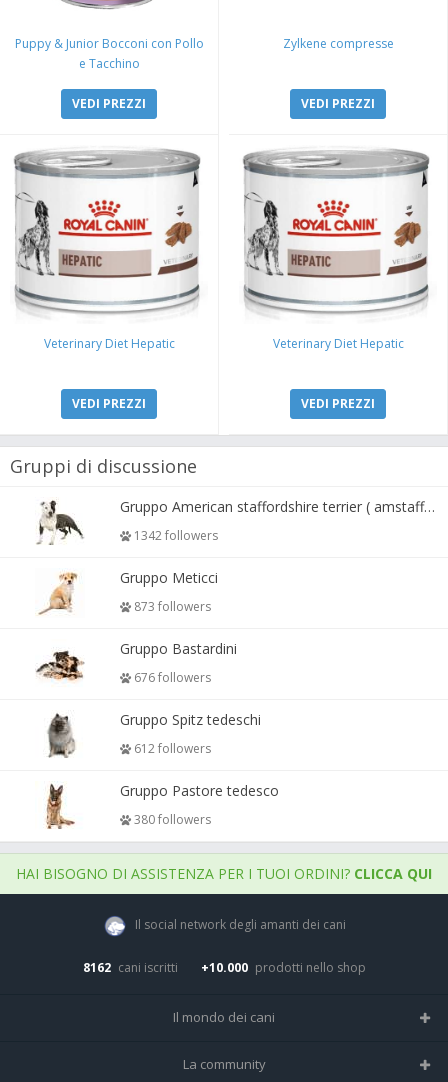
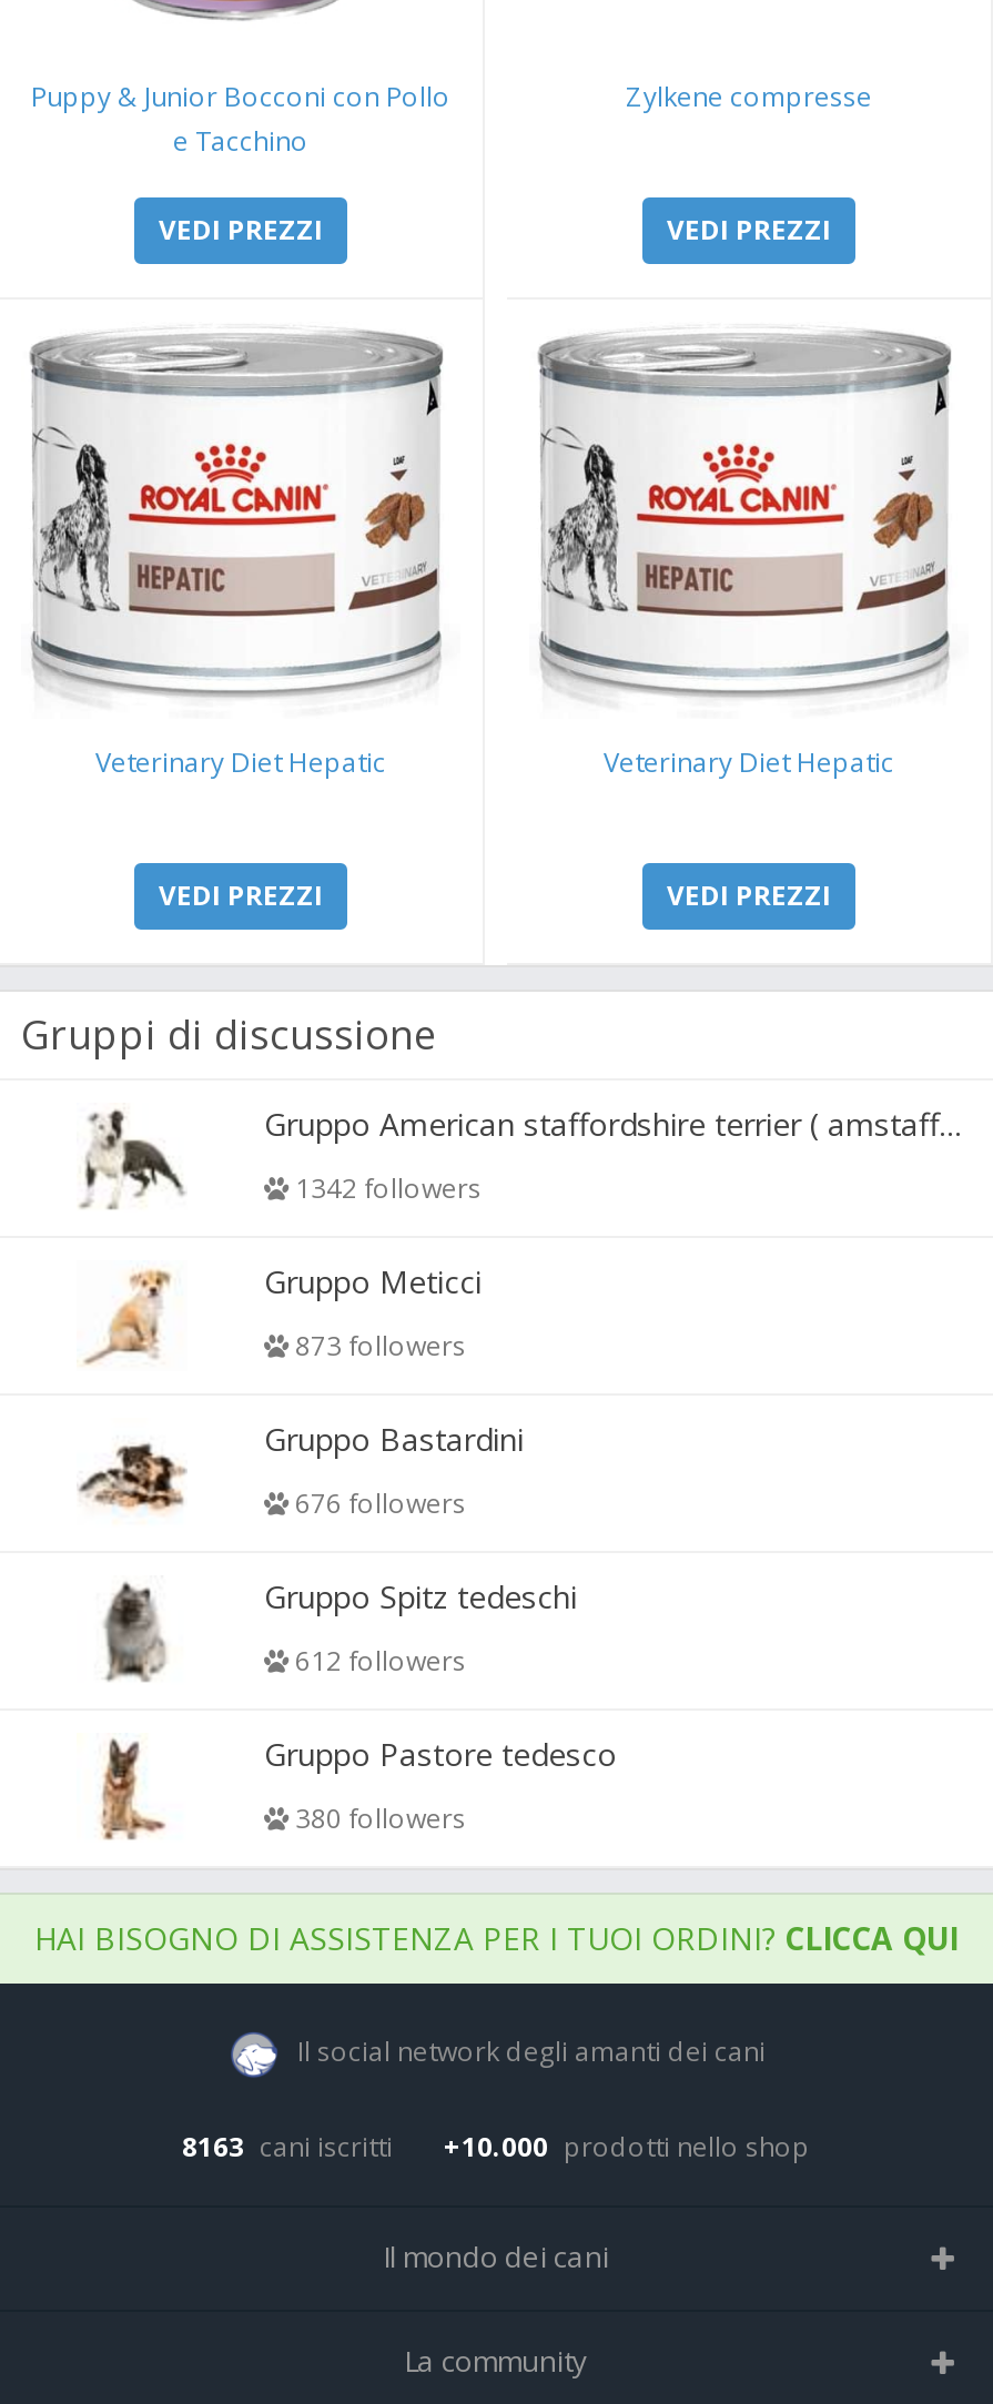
- 8162 cani iscritti
+ 8163 cani iscritti
